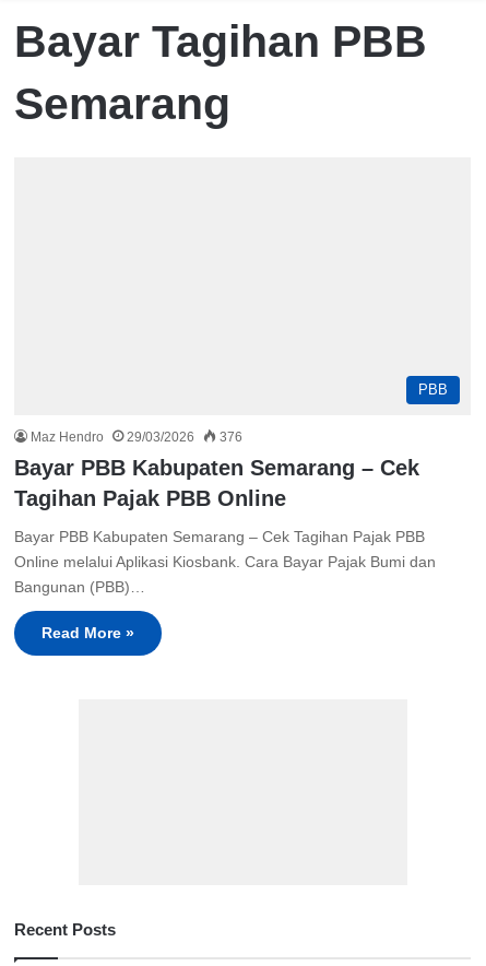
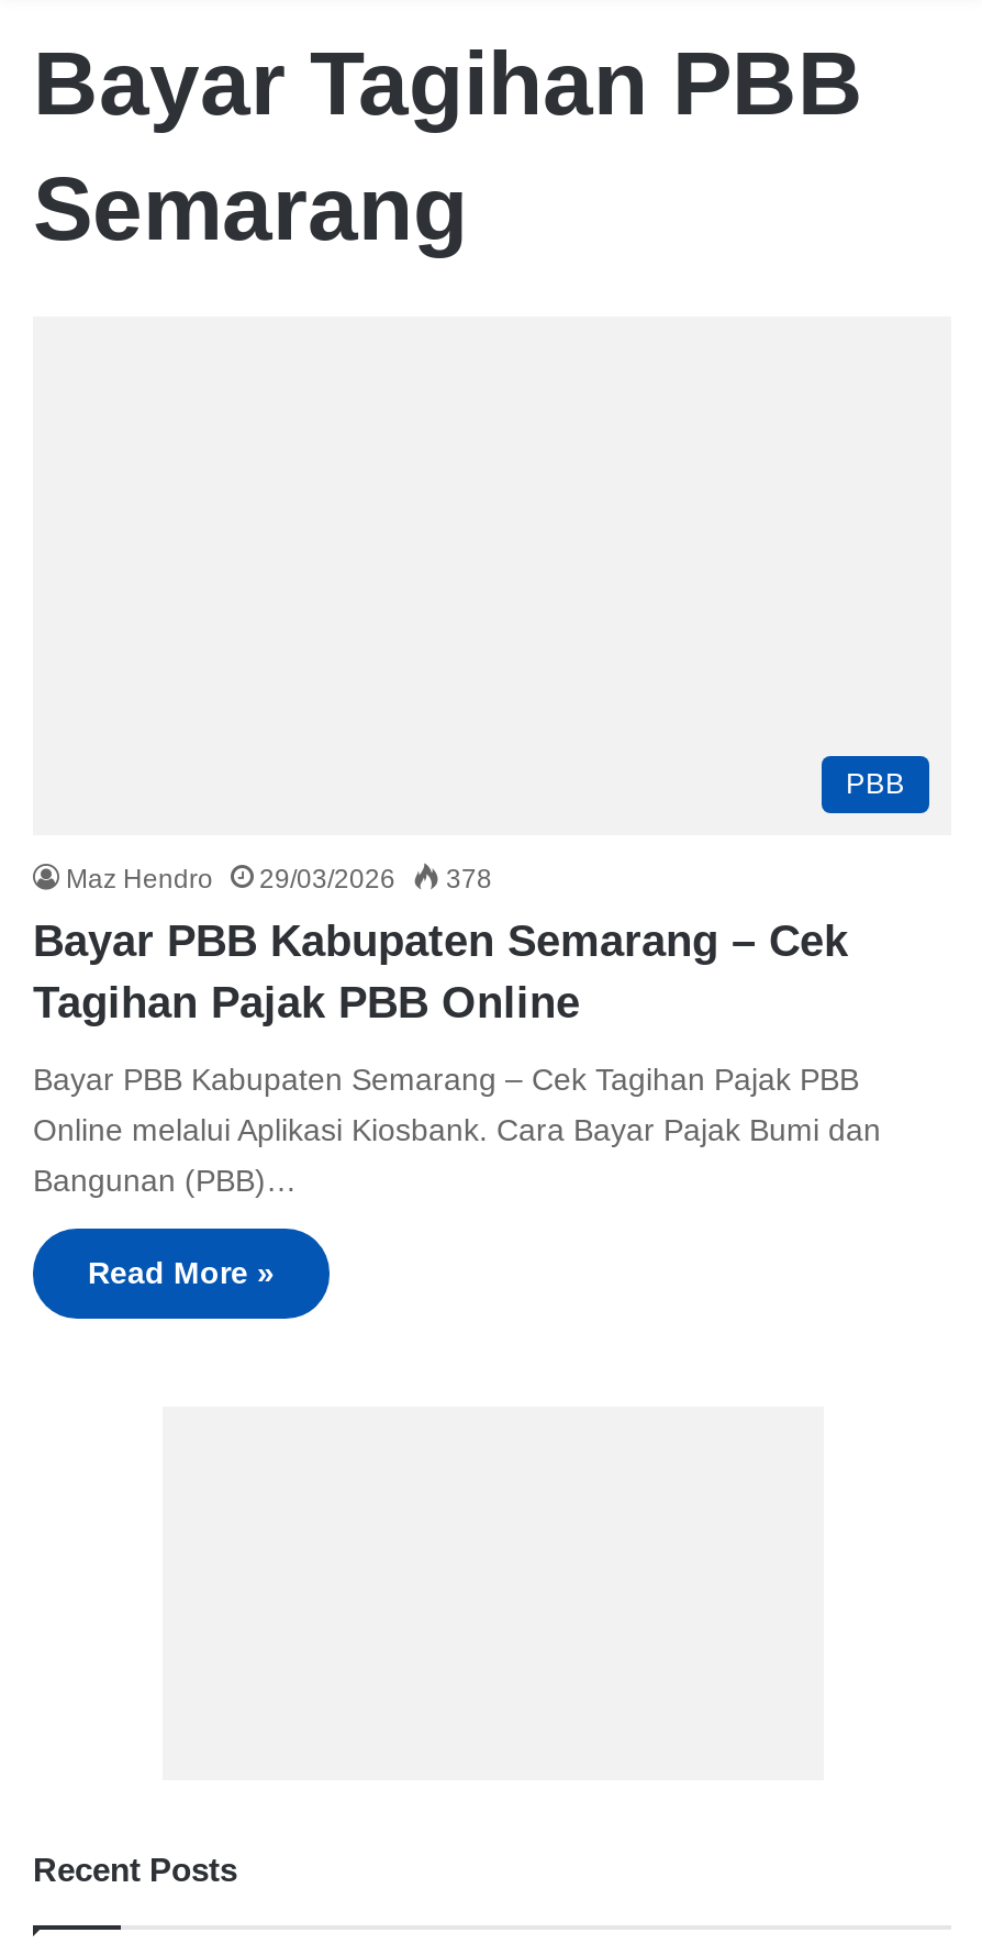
- Maz Hendro 29/03/2026 376
+ Maz Hendro 29/03/2026 378
